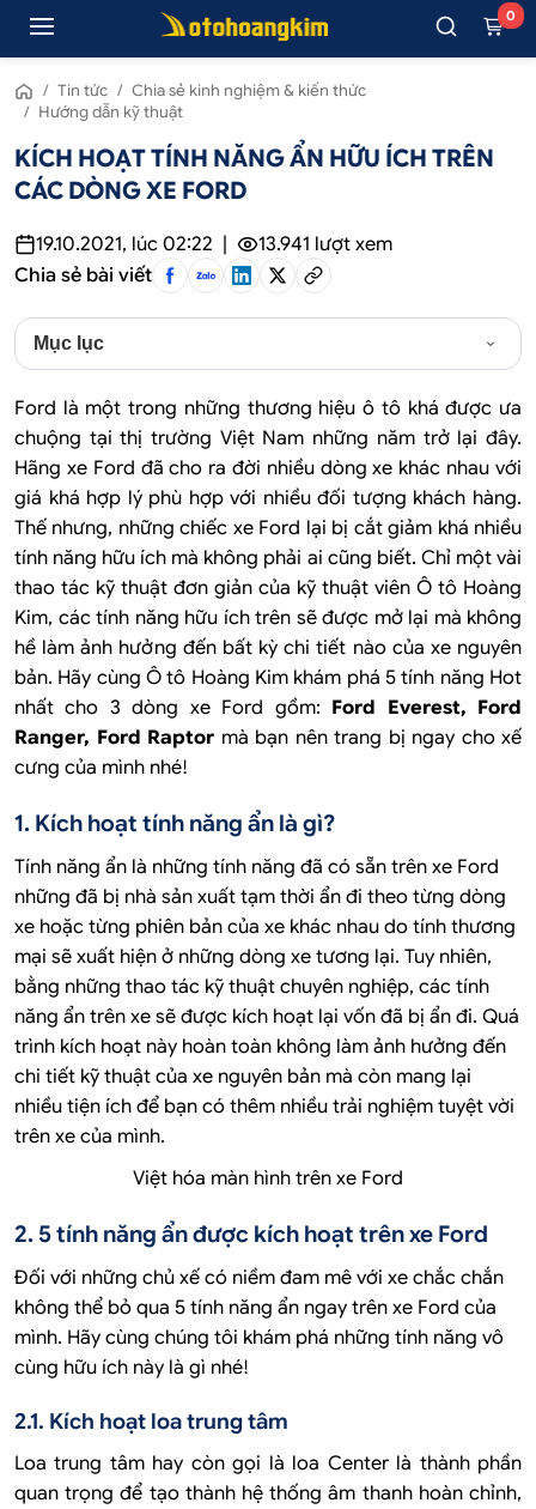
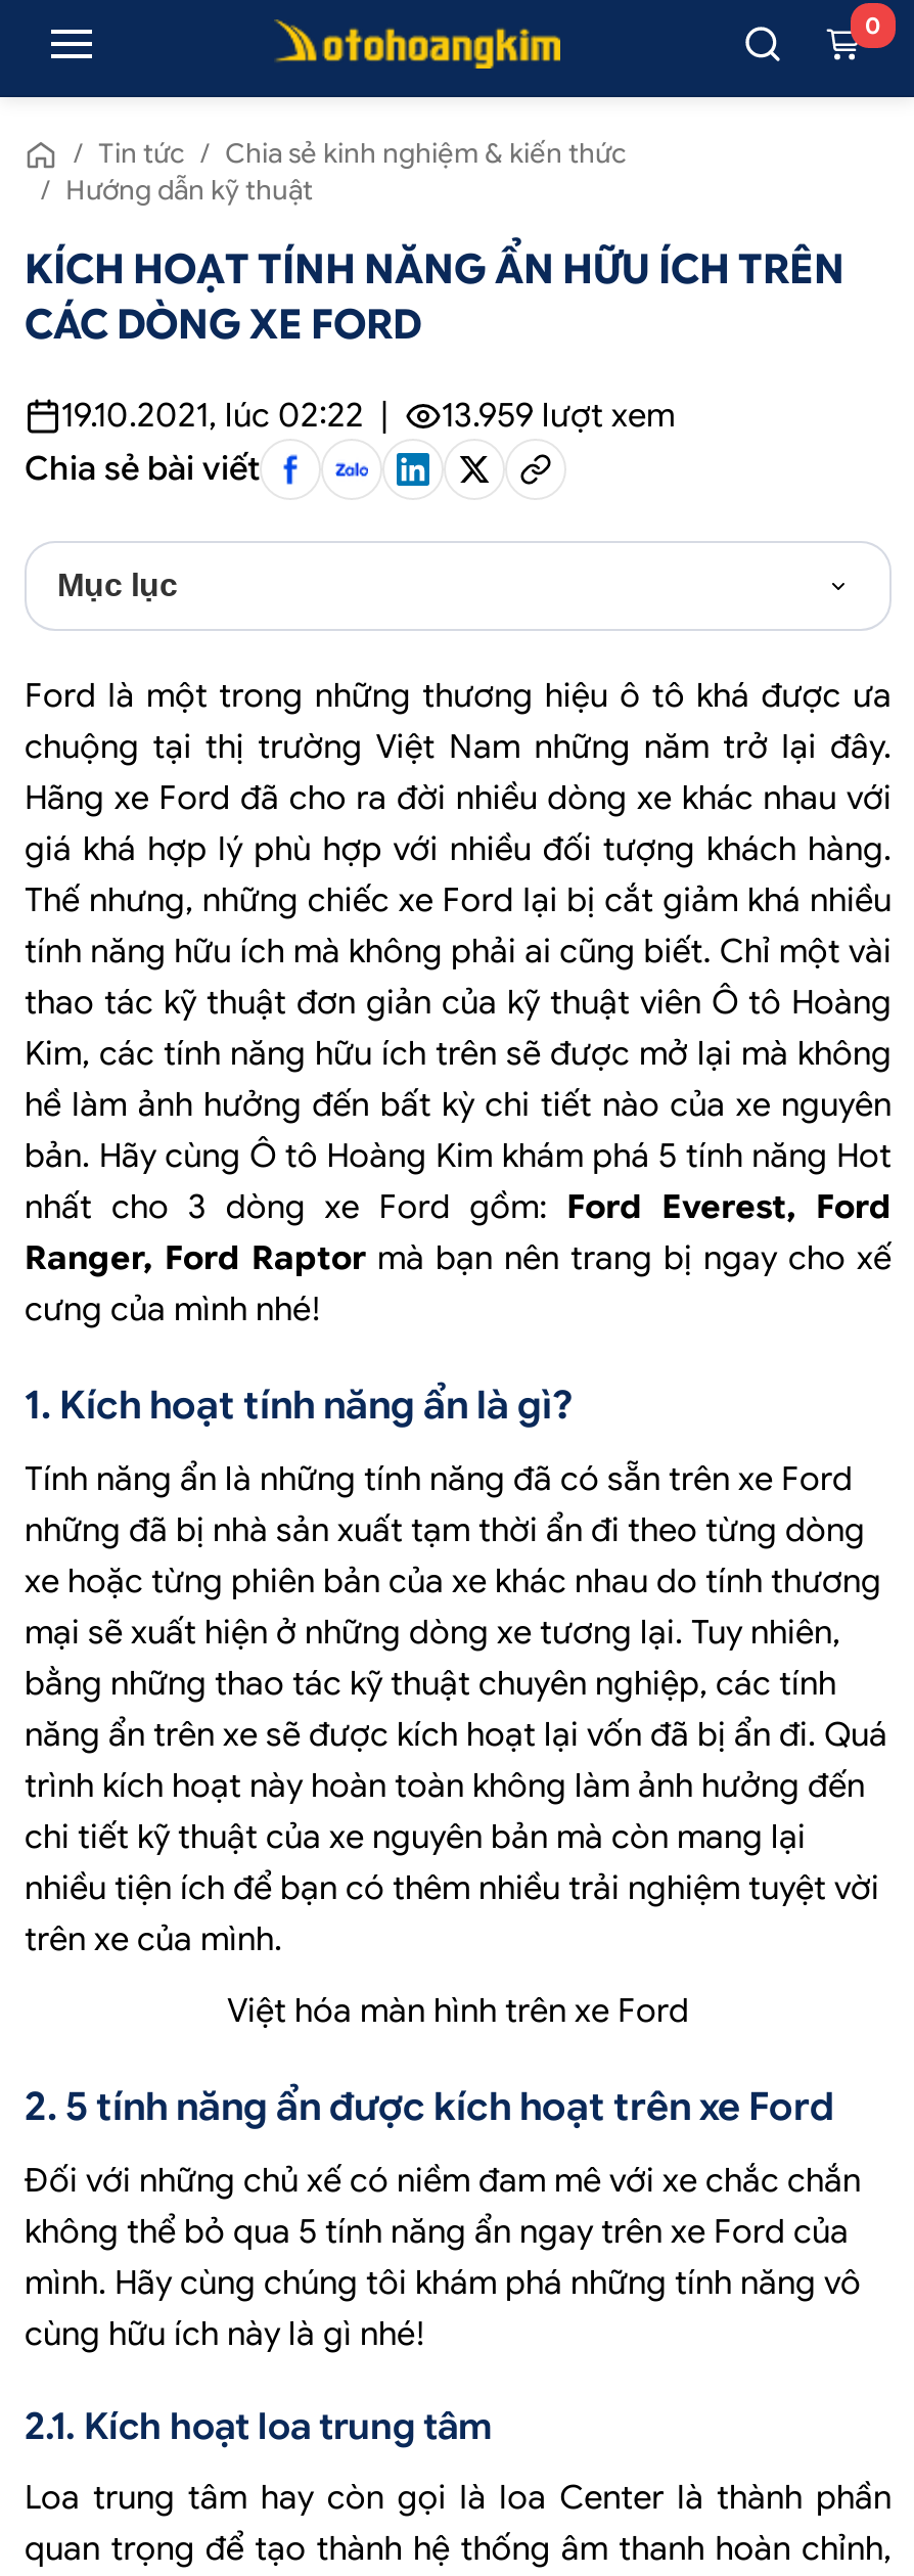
- 13.941 lượt xem
+ 13.959 lượt xem
